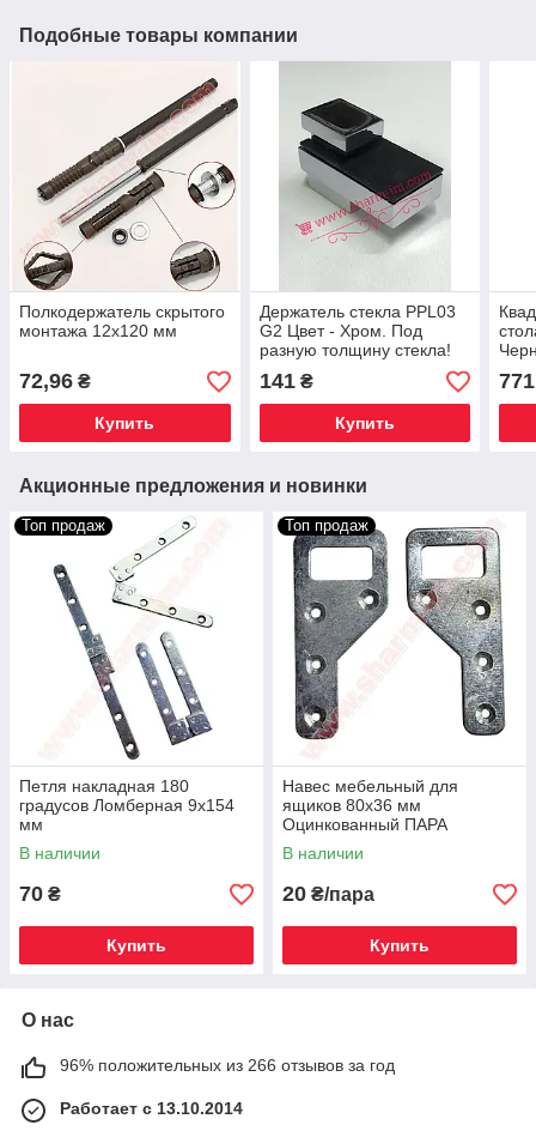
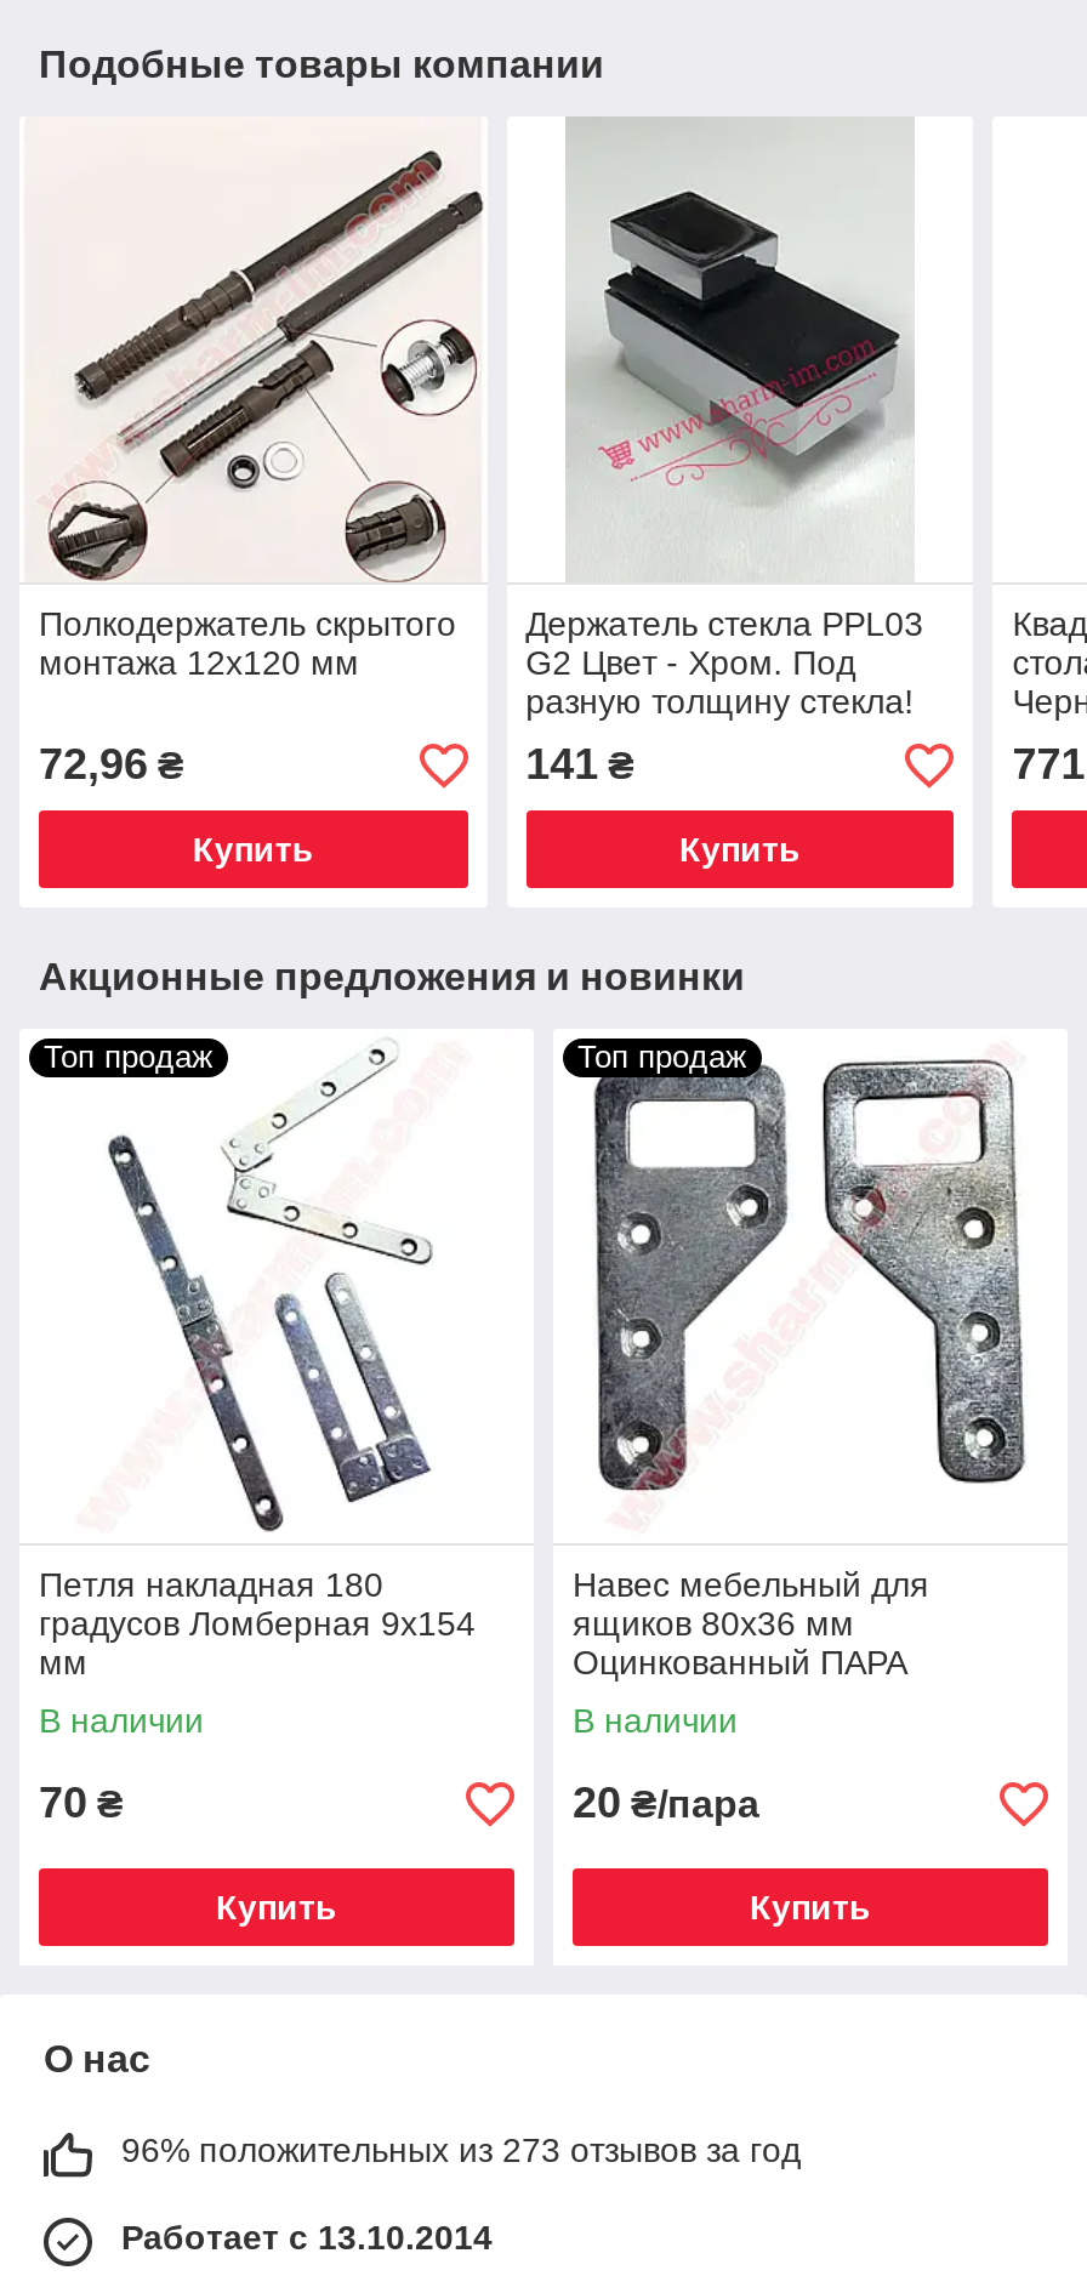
- 96% положительных из 266 отзывов за год
+ 96% положительных из 273 отзывов за год
